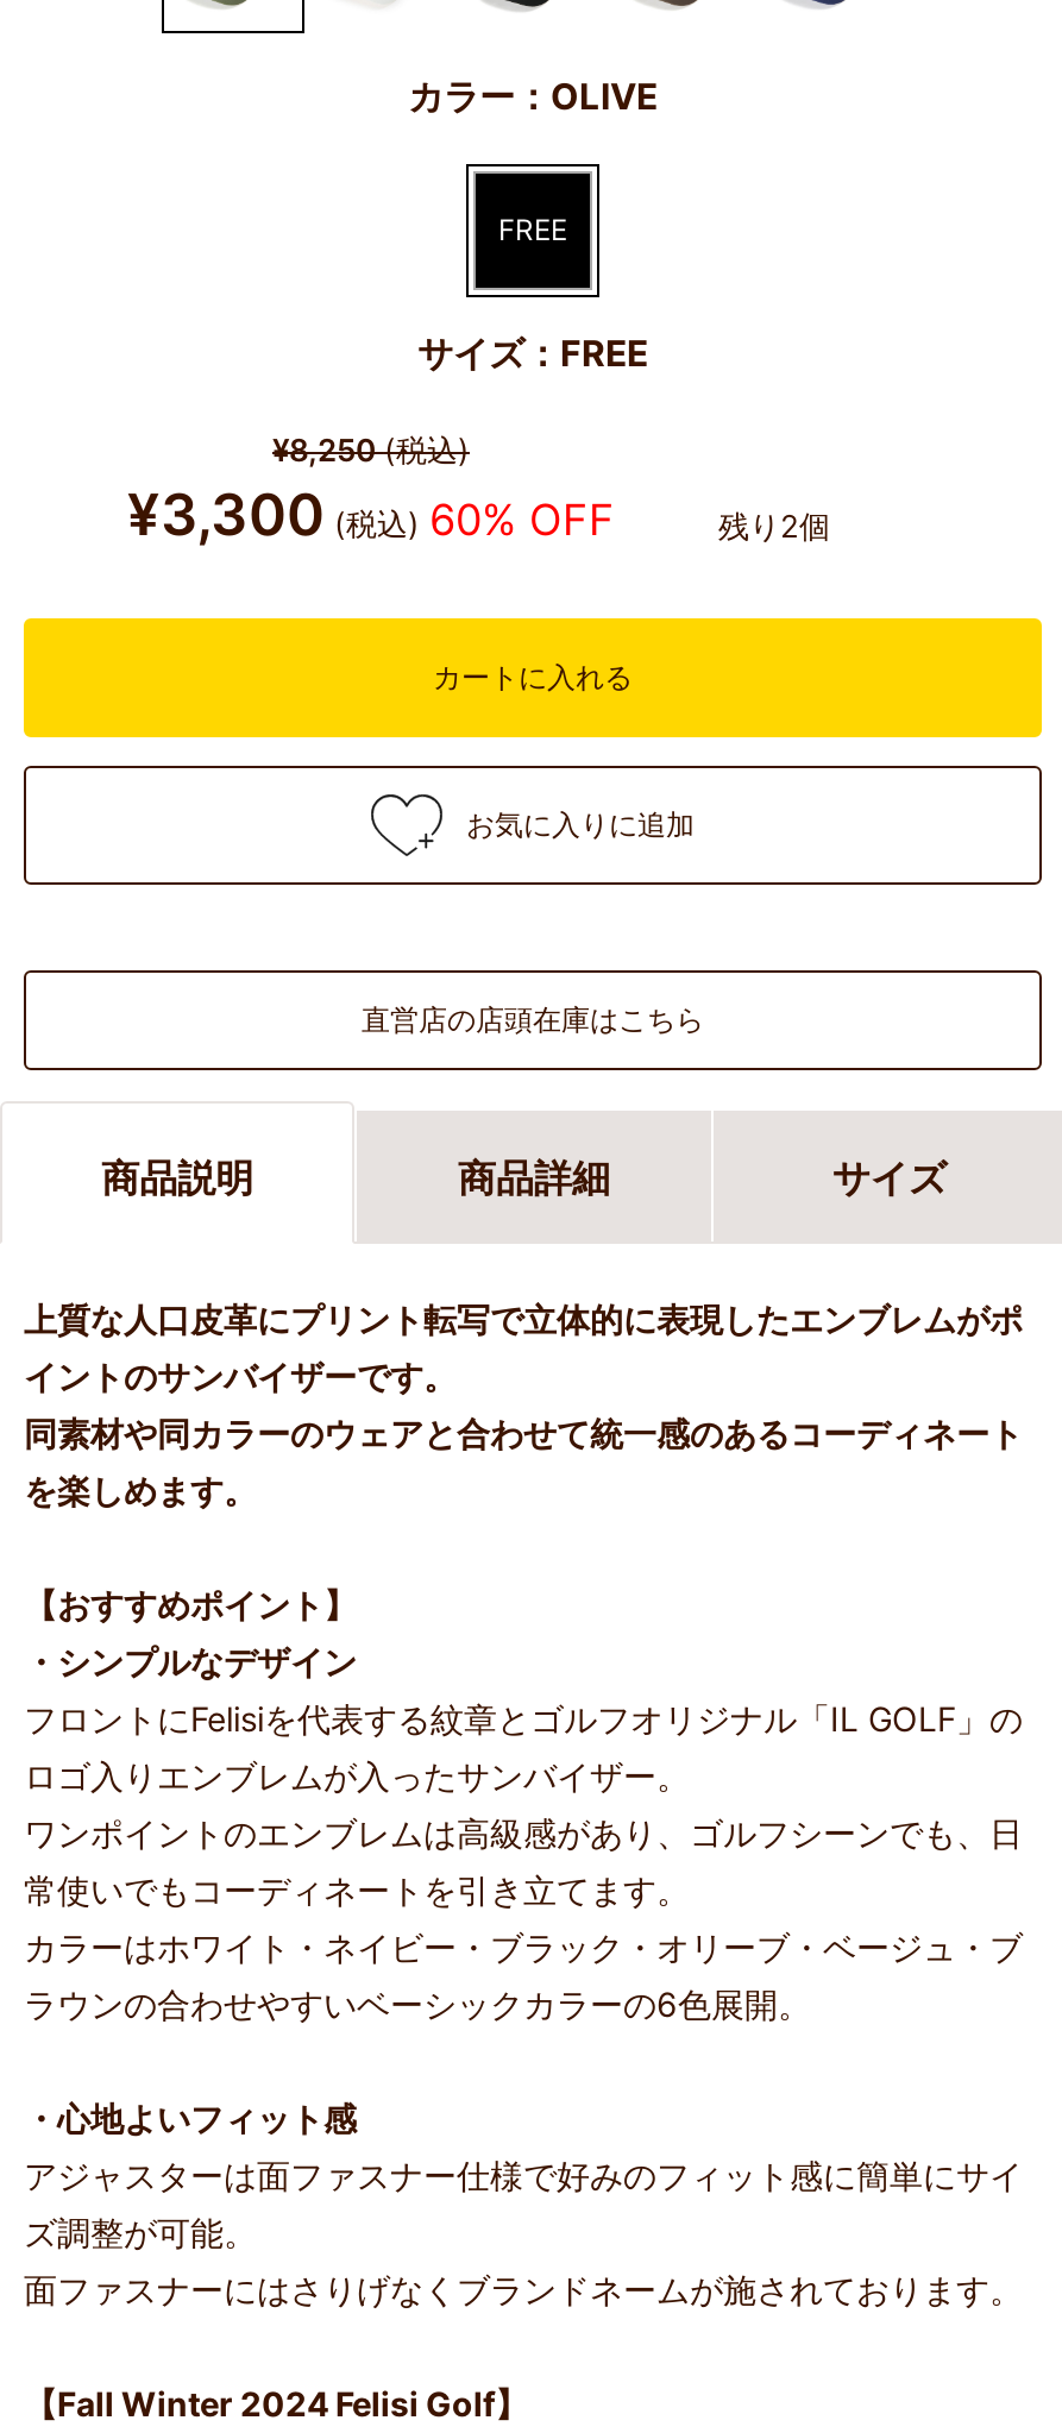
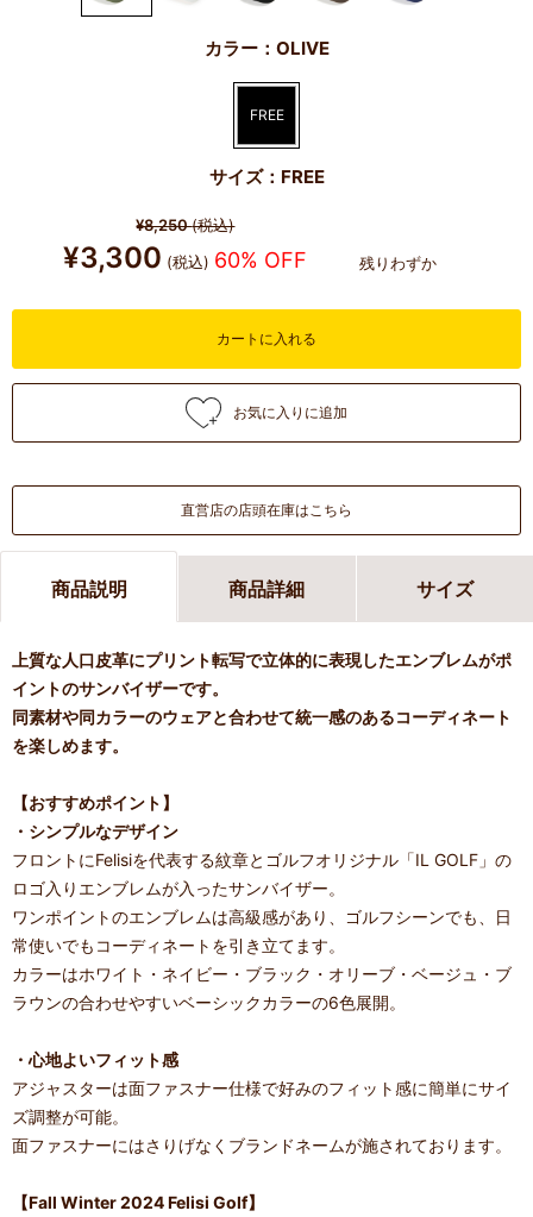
- 残り2個
+ 残りわずか
